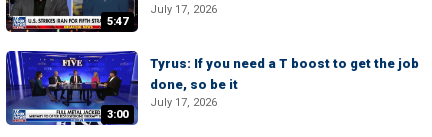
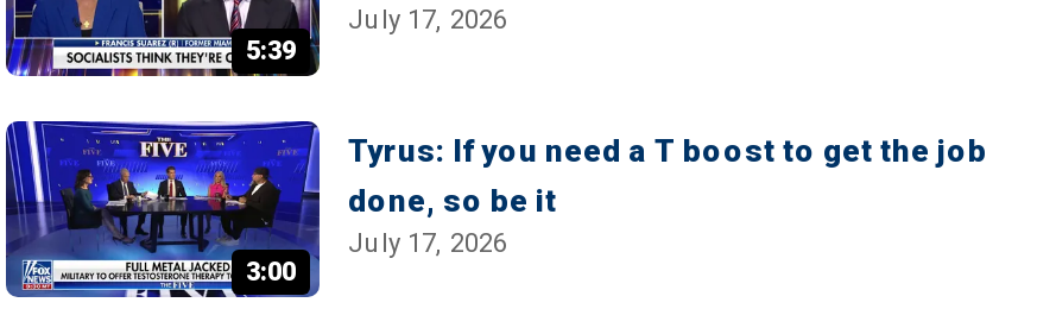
- 5:47
+ 5:39
